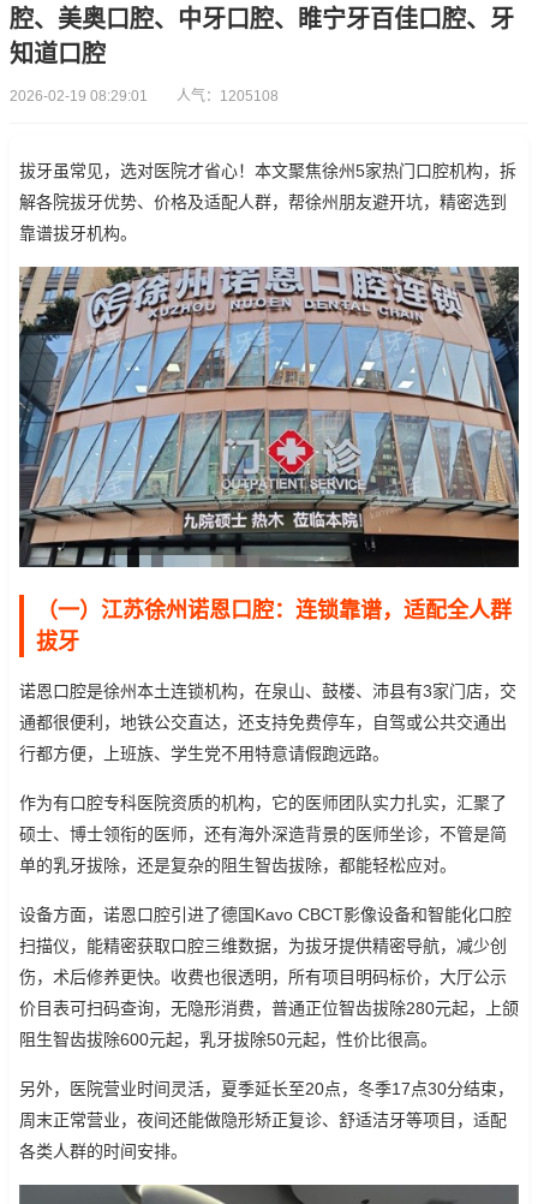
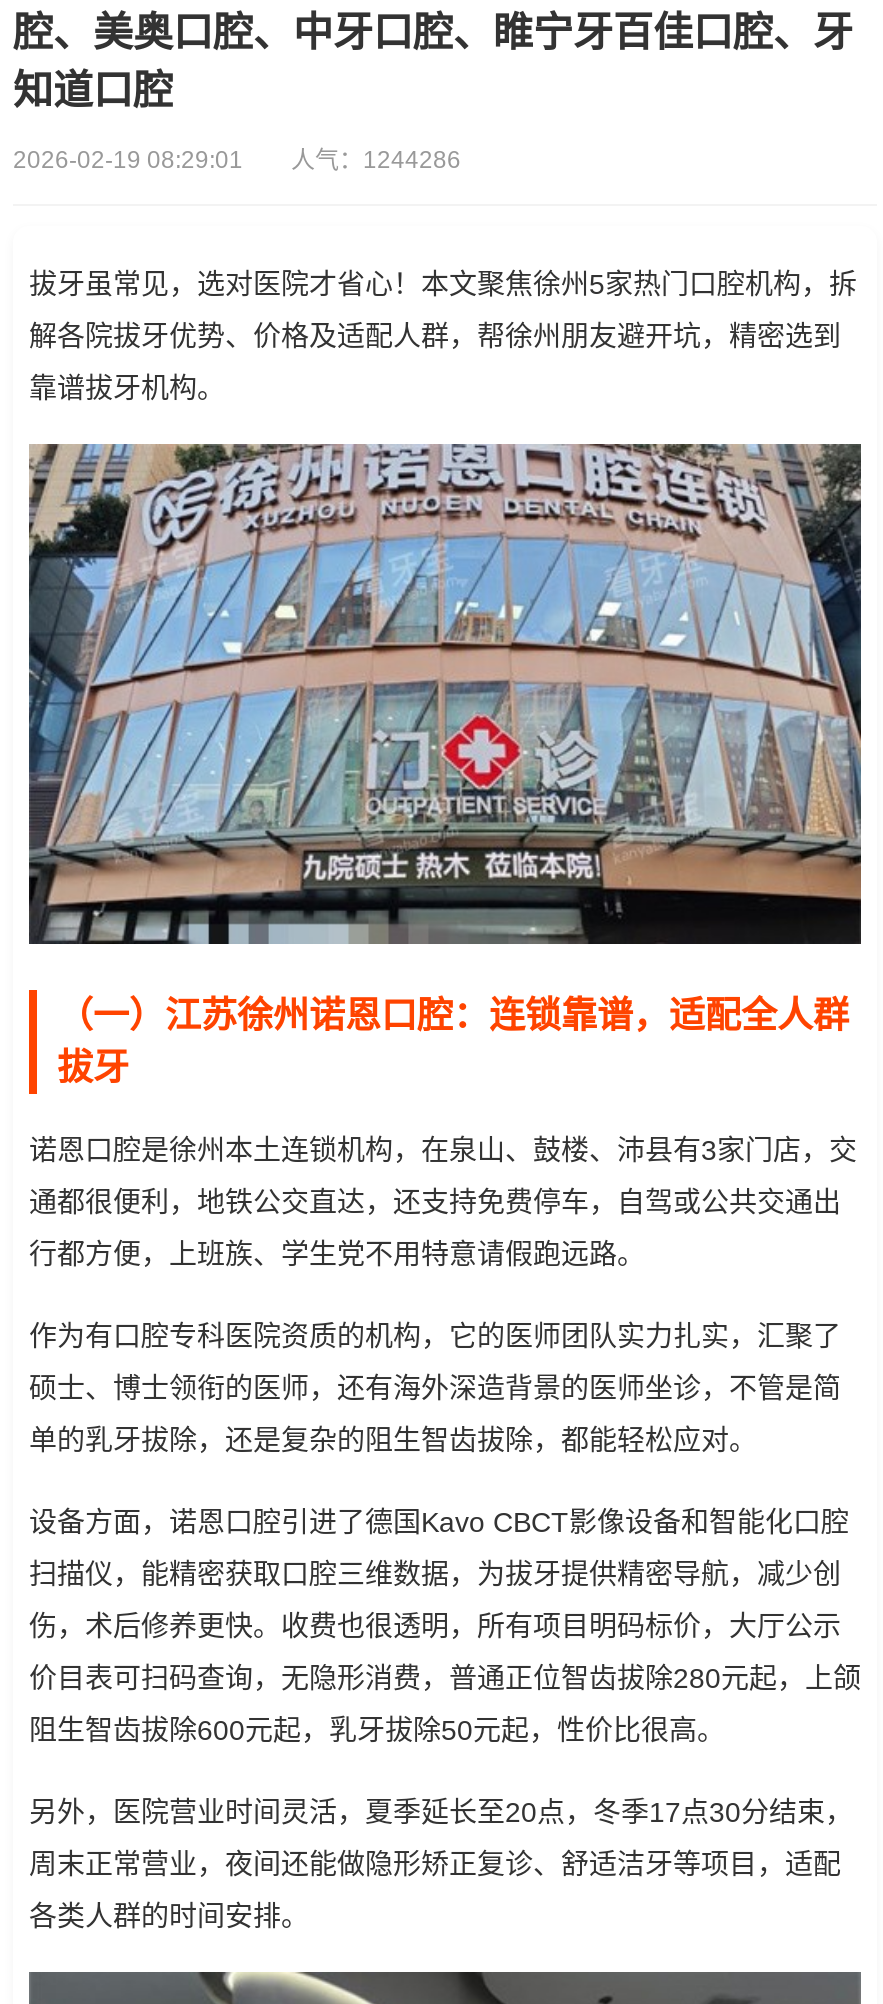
- 2026-02-19 08:29:01 人气：1205108
+ 2026-02-19 08:29:01 人气：1244286
